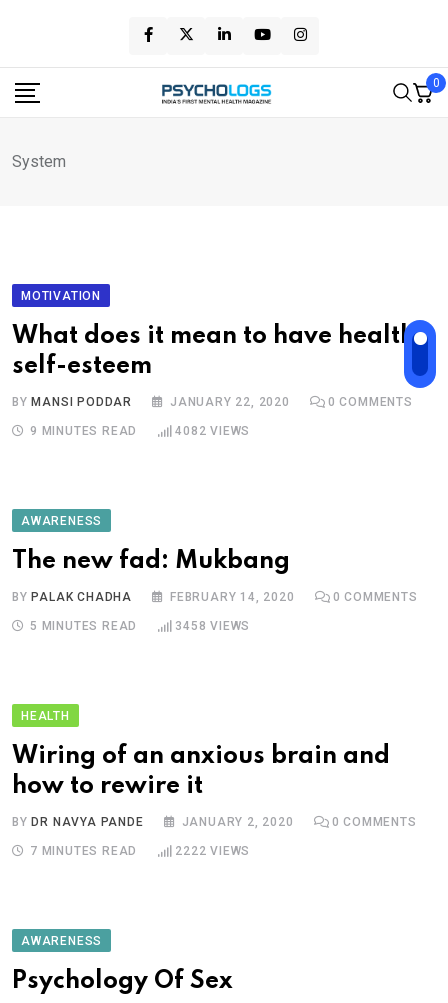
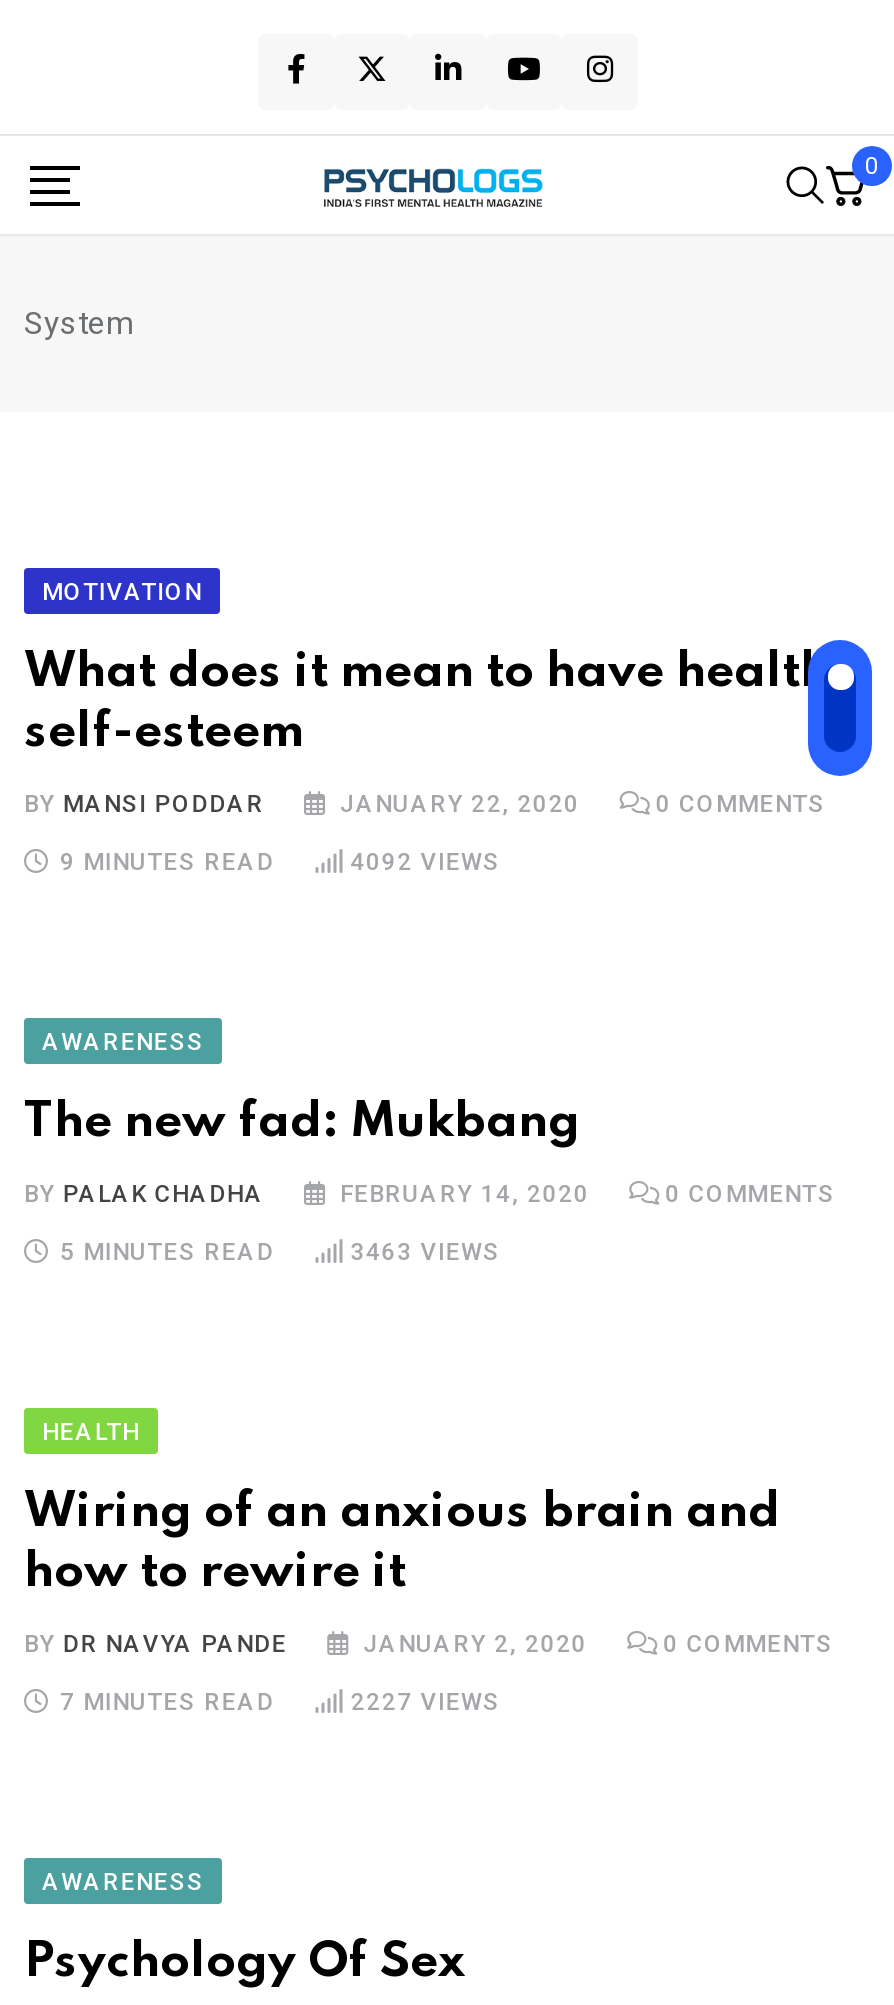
- 4082 VIEWS
+ 4092 VIEWS

- 3458 VIEWS
+ 3463 VIEWS

- 2222 VIEWS
+ 2227 VIEWS
